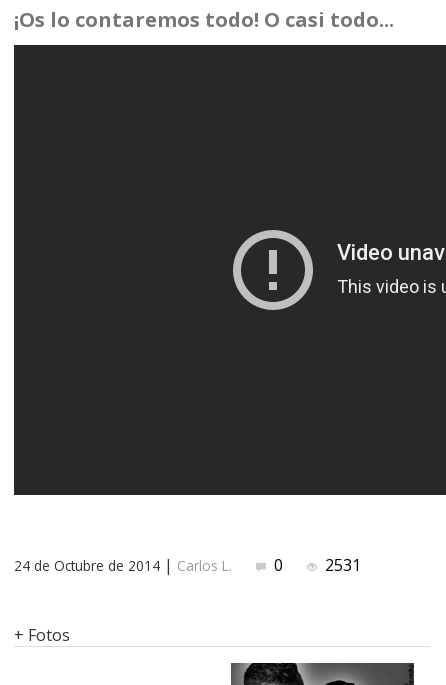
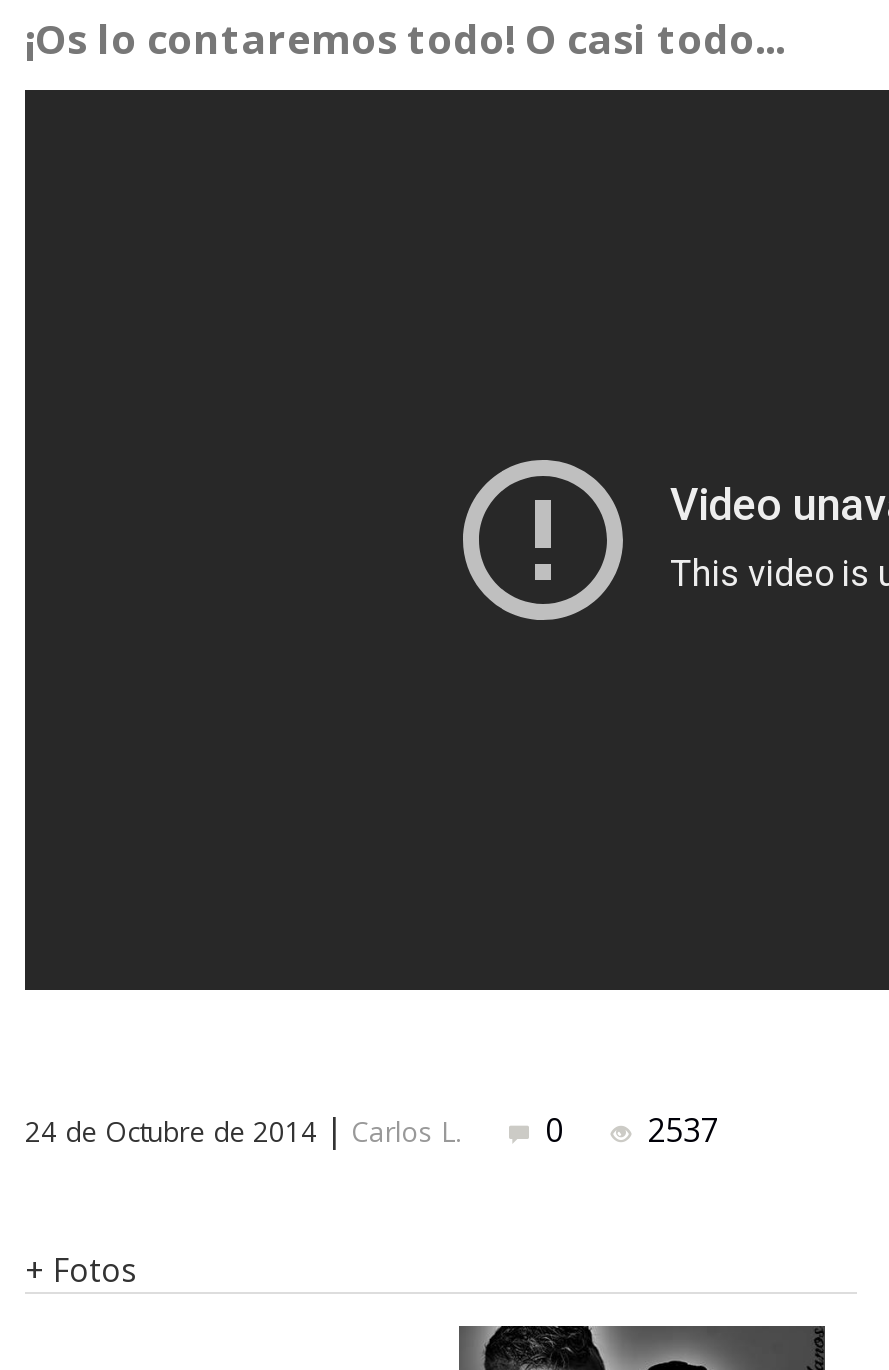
- 2531
+ 2537
